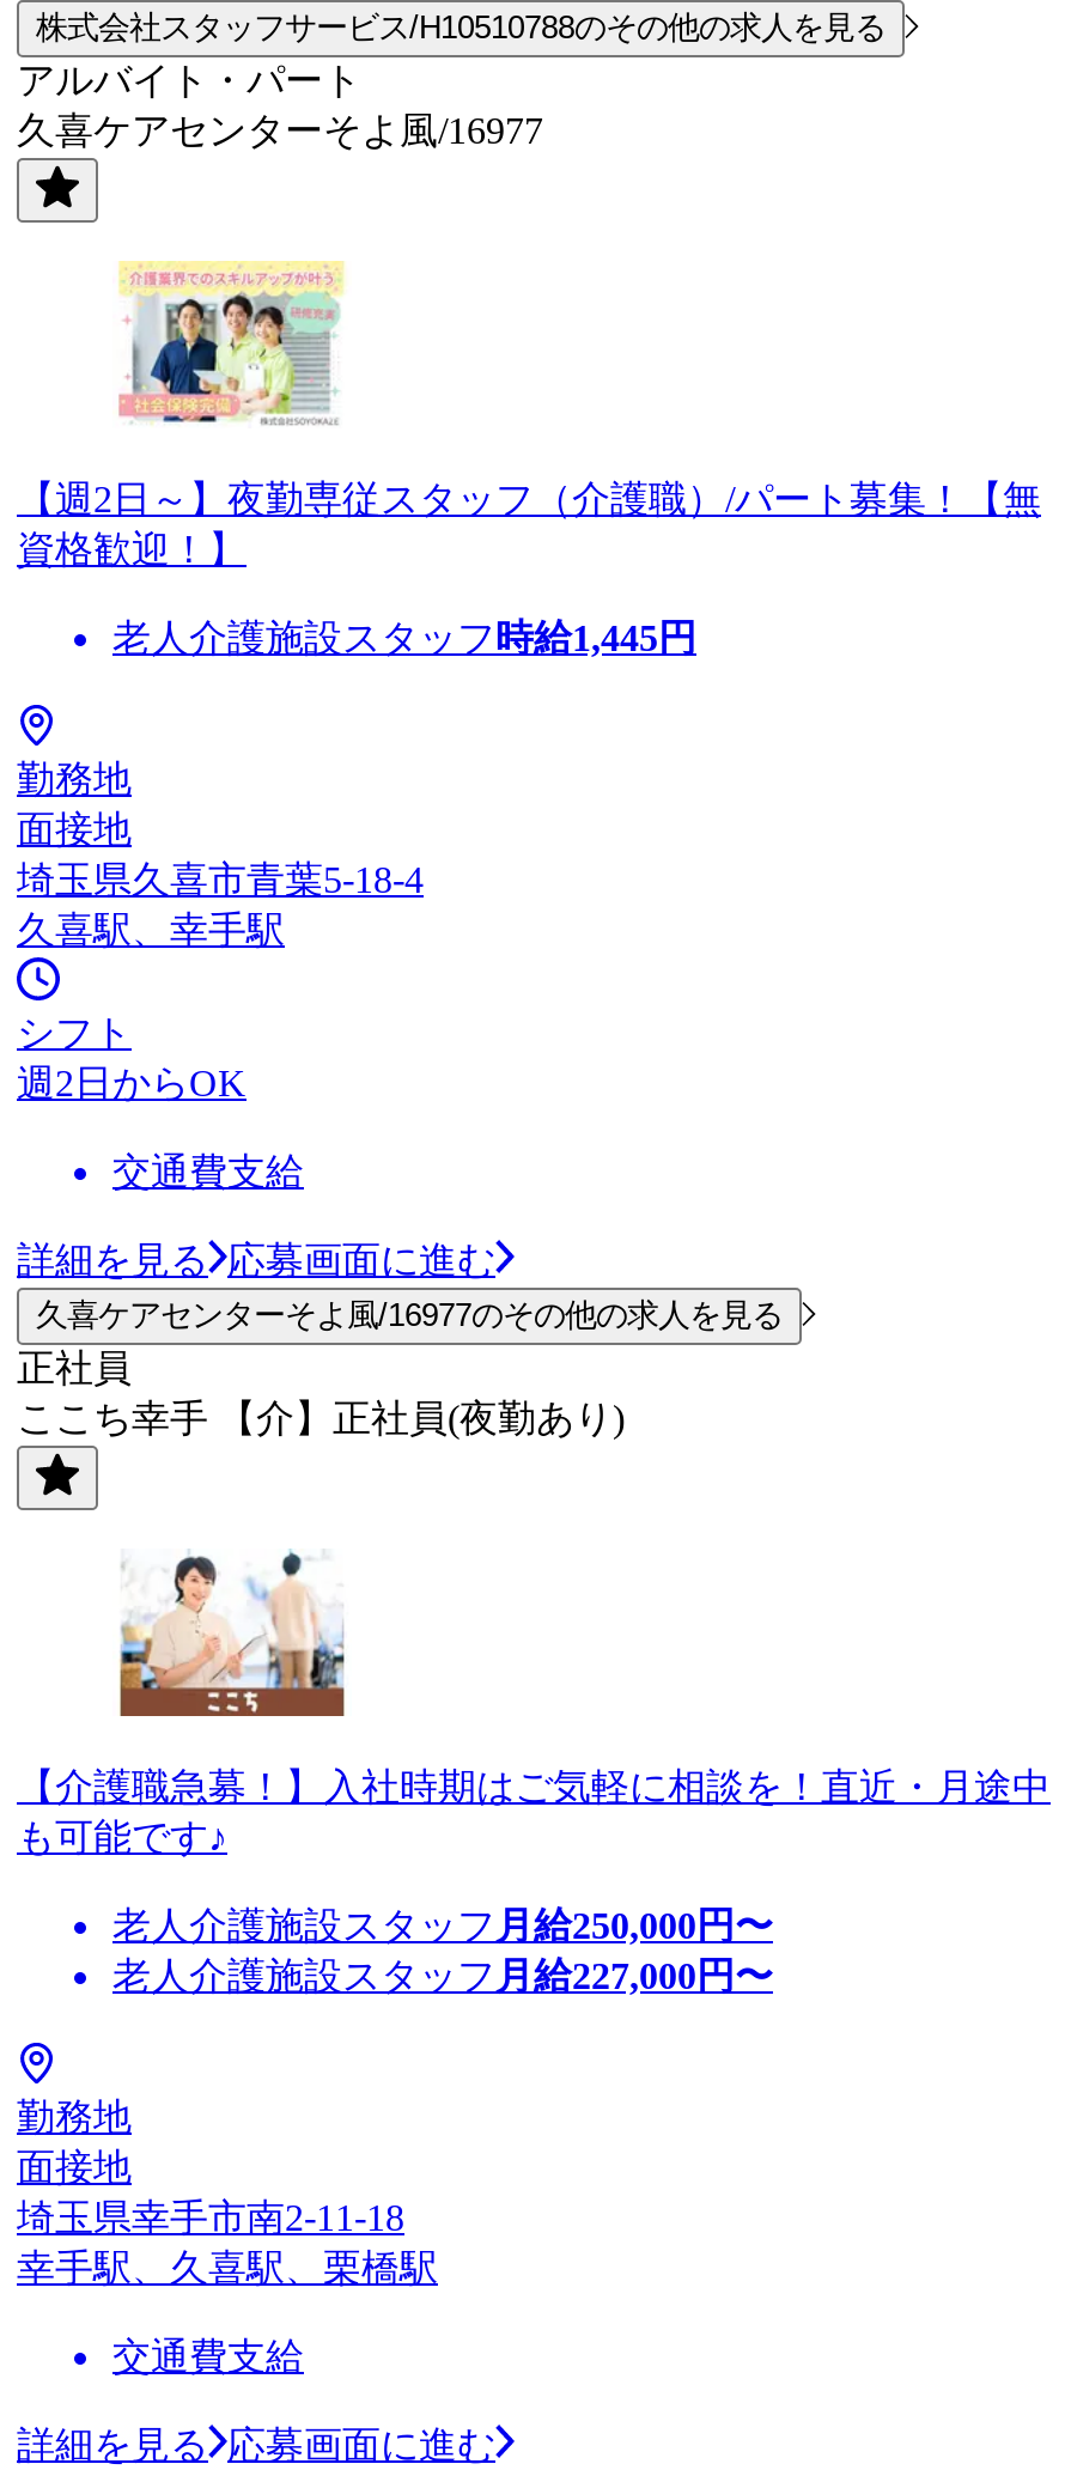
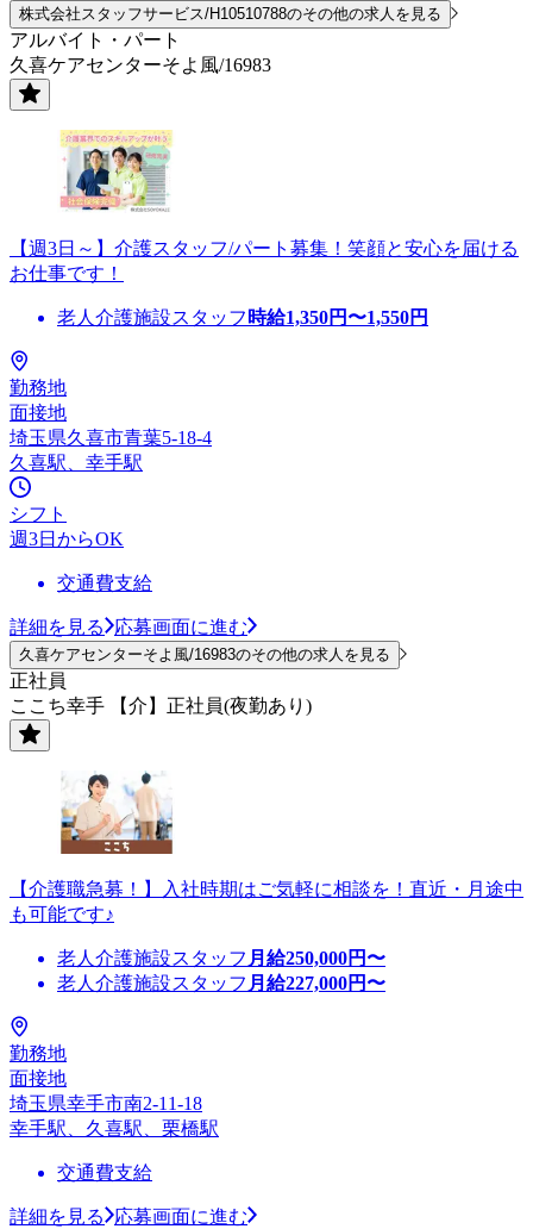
- 久喜ケアセンターそよ風/16977
+ 久喜ケアセンターそよ風/16983

- 【週2日～】夜勤専従スタッフ（介護職）/パート募集！【無
- 資格歓迎！】
+ 【週3日～】介護スタッフ/パート募集！笑顔と安心を届ける
+ お仕事です！

- 老人介護施設スタッフ時給1,445円
+ 老人介護施設スタッフ時給1,350円〜1,550円

- 週2日からOK
+ 週3日からOK

- 久喜ケアセンターそよ風/16977のその他の求人を見る
+ 久喜ケアセンターそよ風/16983のその他の求人を見る
